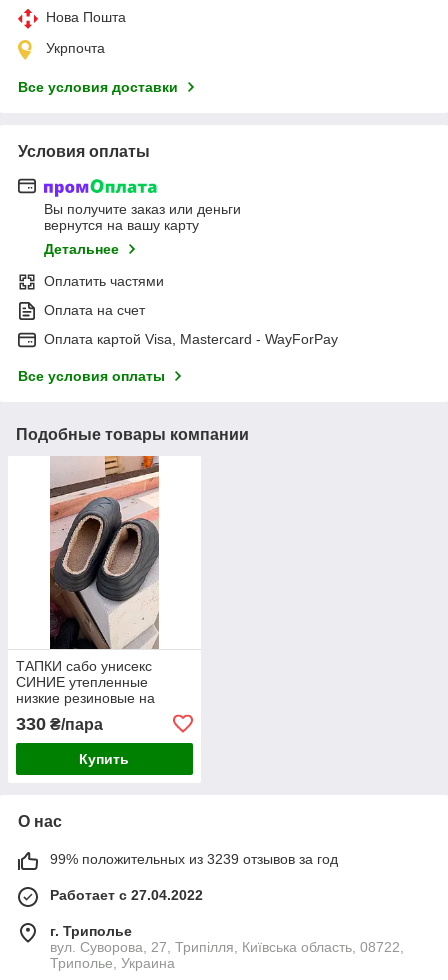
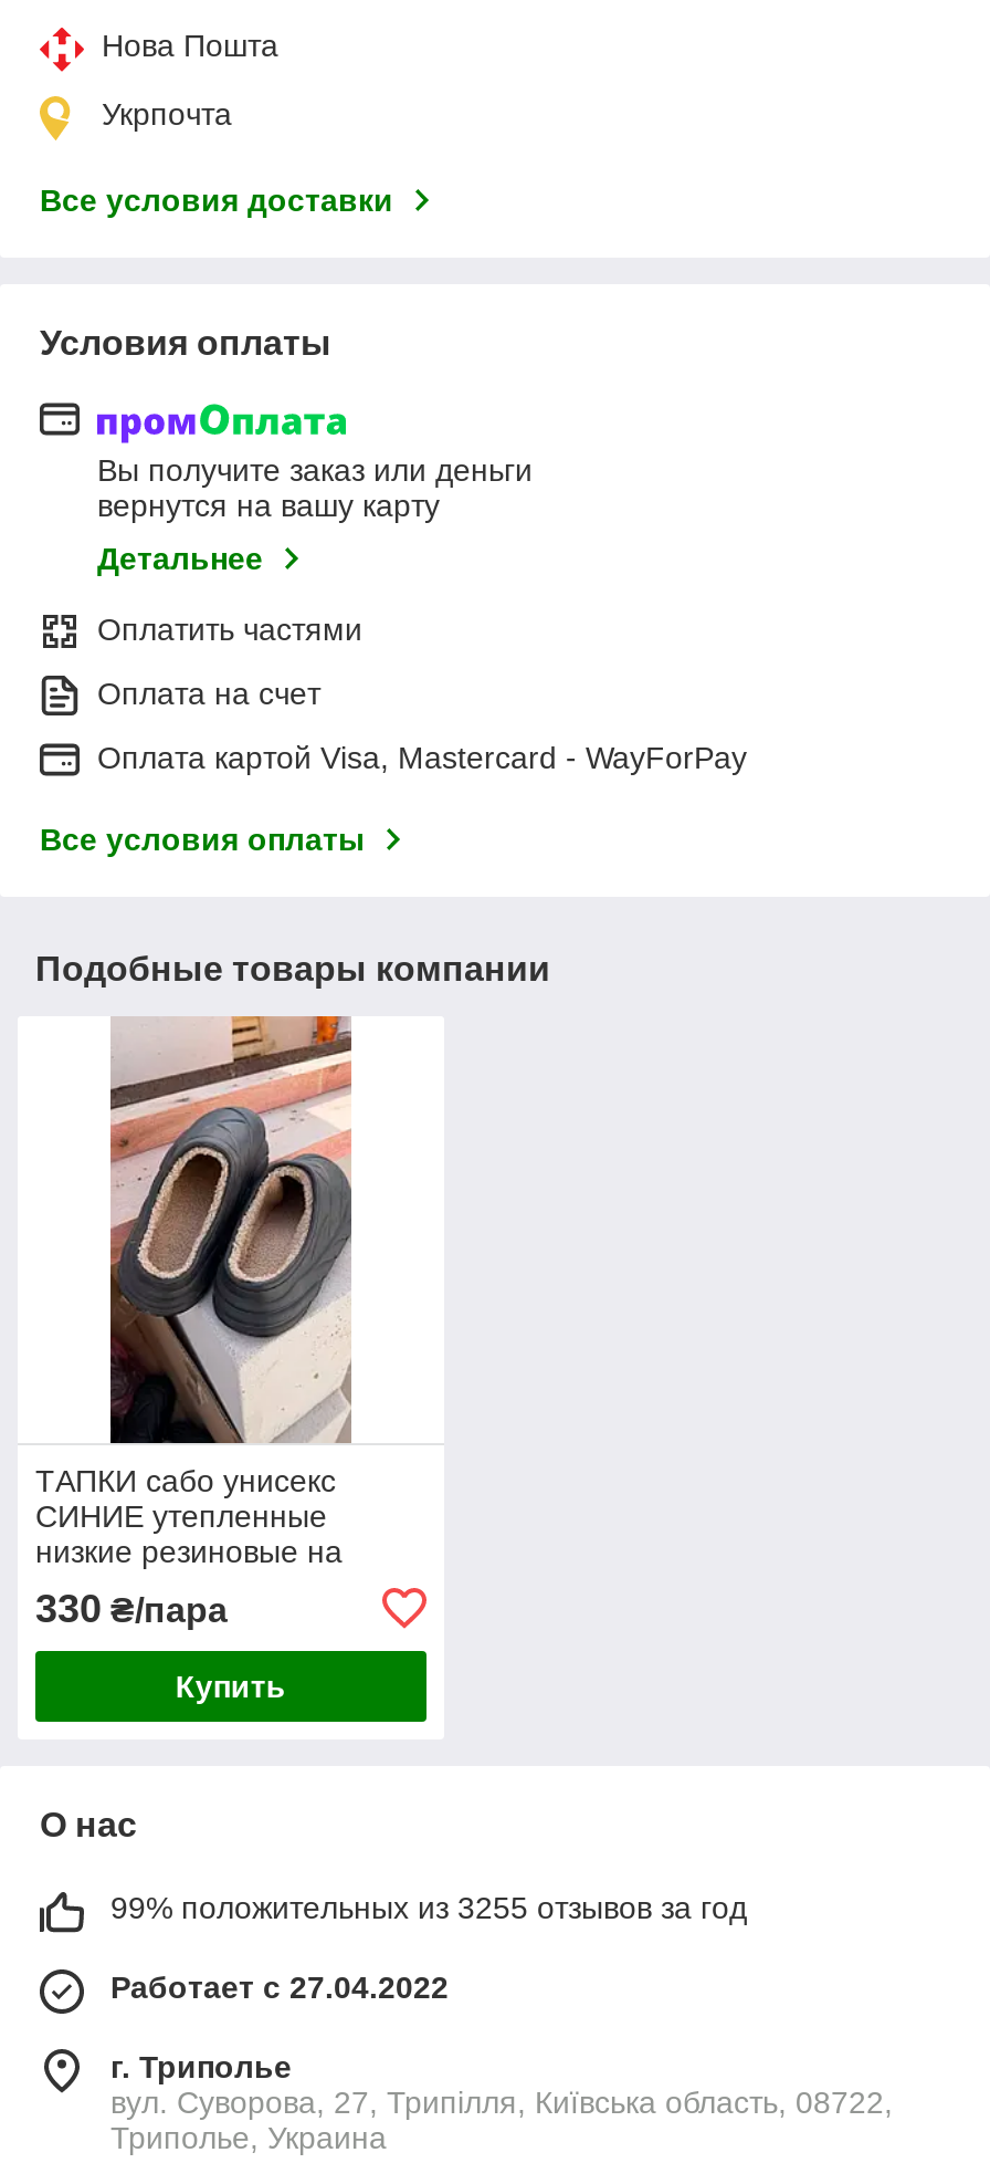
- 99% положительных из 3239 отзывов за год
+ 99% положительных из 3255 отзывов за год
